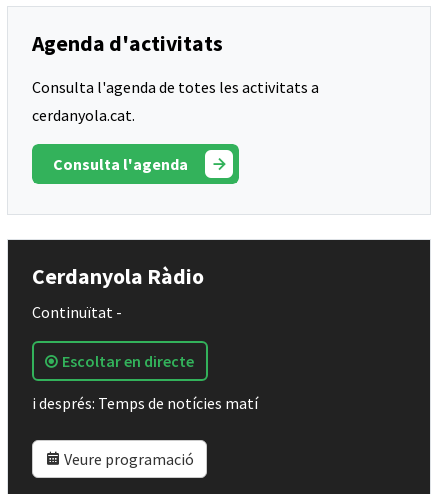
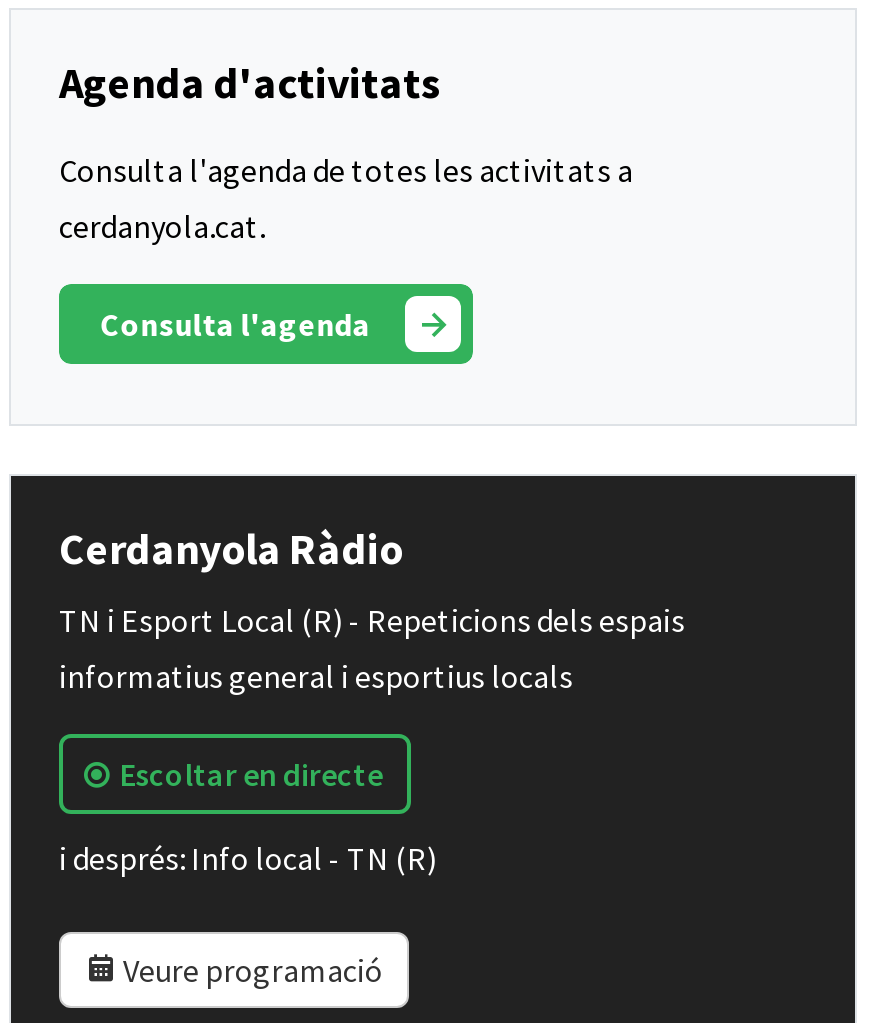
- Continuïtat -
+ TN i Esport Local (R) - Repeticions dels espais
+ informatius general i esportius locals

- i després: Temps de notícies matí
+ i després: Info local - TN (R)
